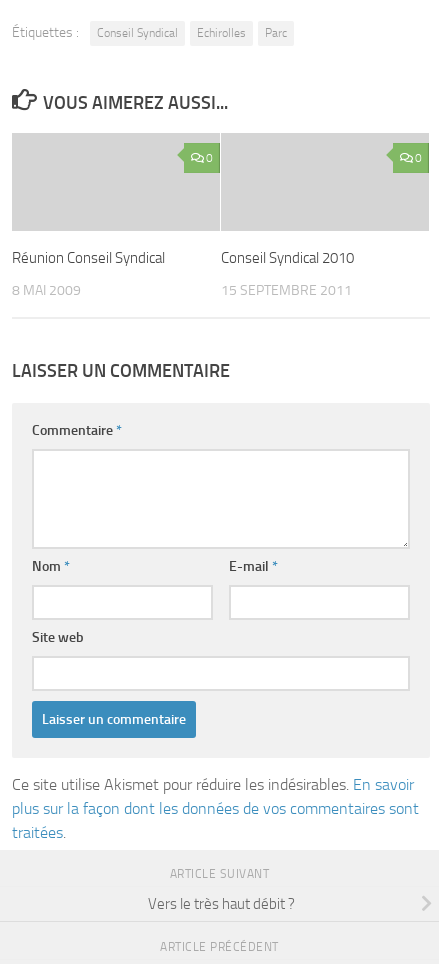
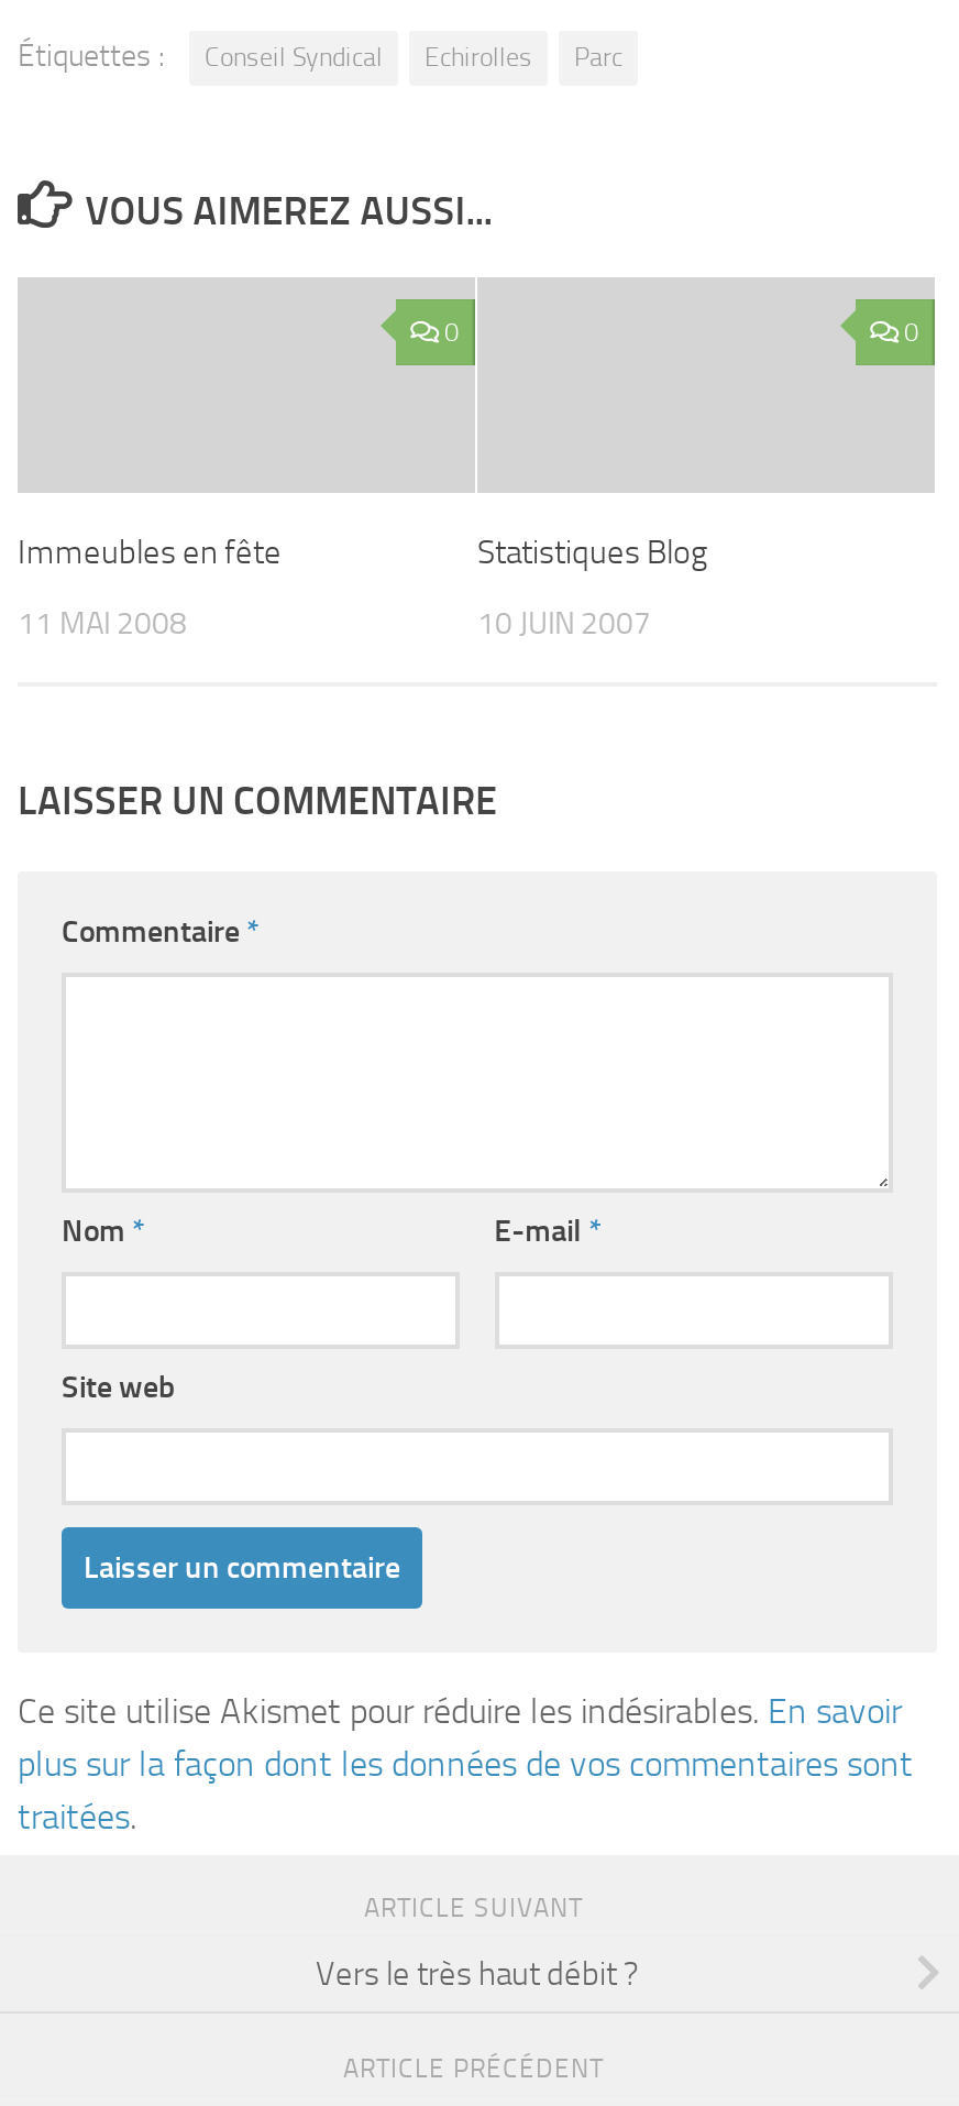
- Réunion Conseil Syndical
+ Immeubles en fête

- Conseil Syndical 2010
+ Statistiques Blog

- 8 MAI 2009
+ 11 MAI 2008

- 15 SEPTEMBRE 2011
+ 10 JUIN 2007
